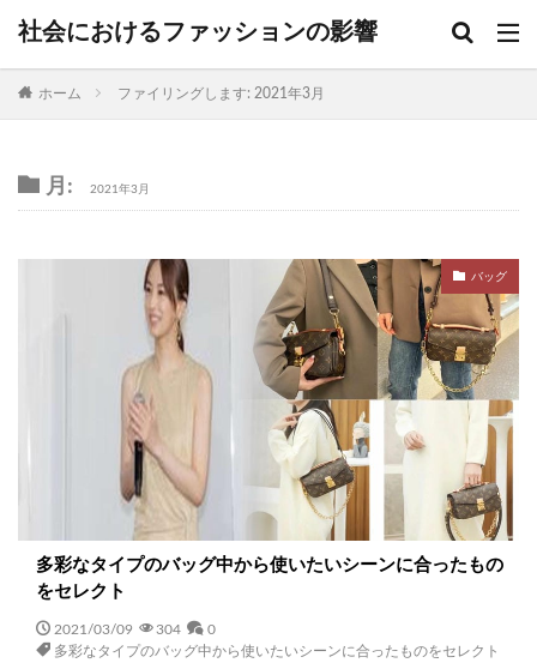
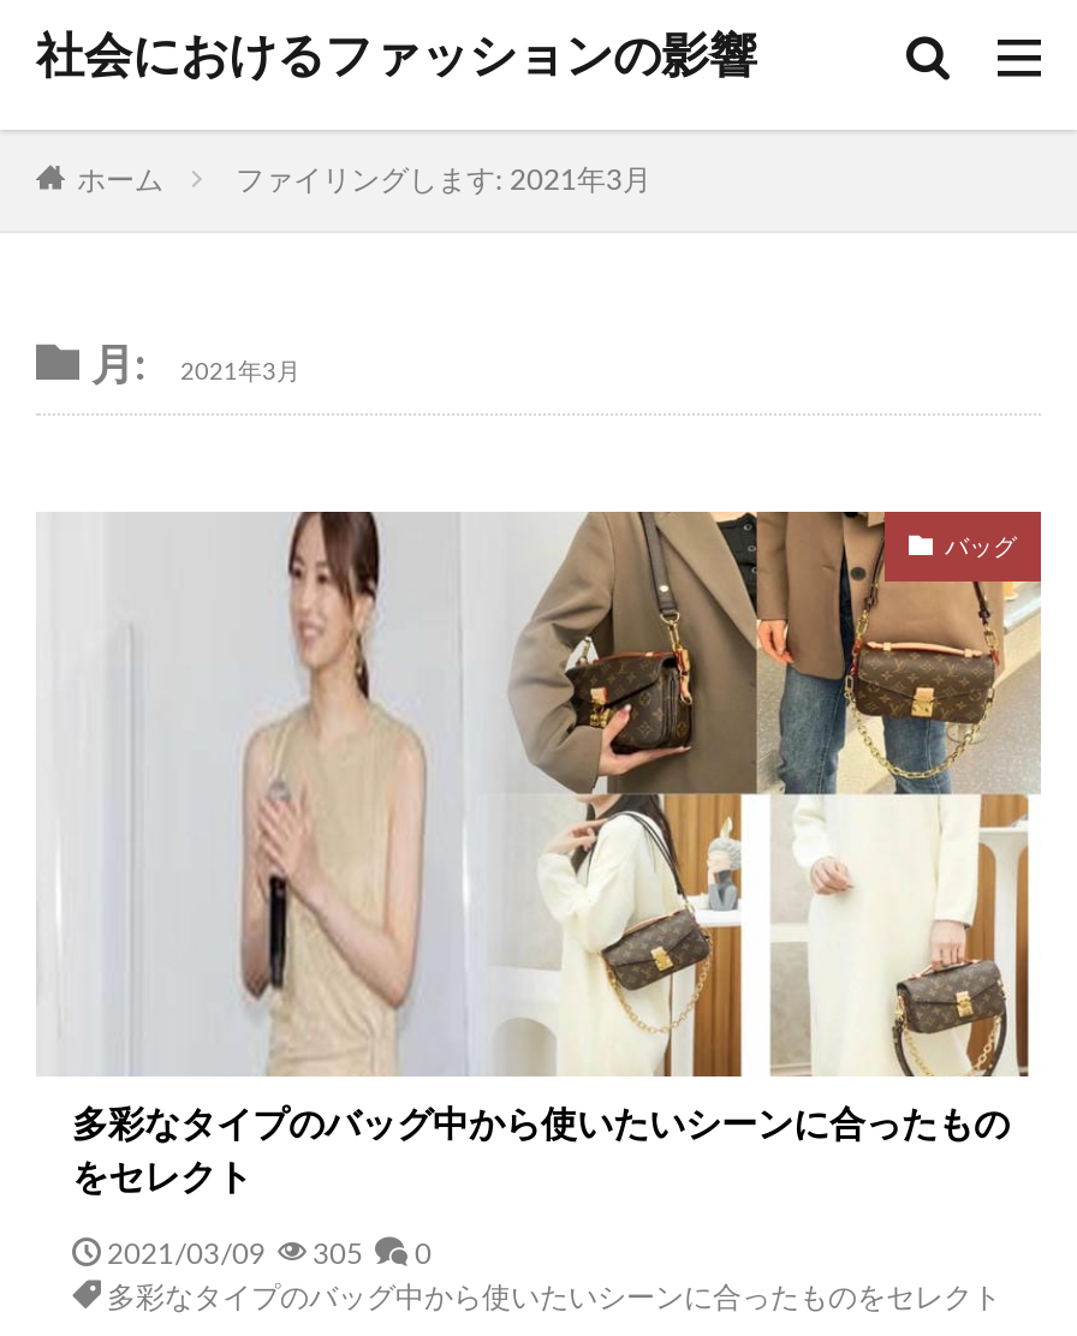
- 2021/03/09 304 0
+ 2021/03/09 305 0
